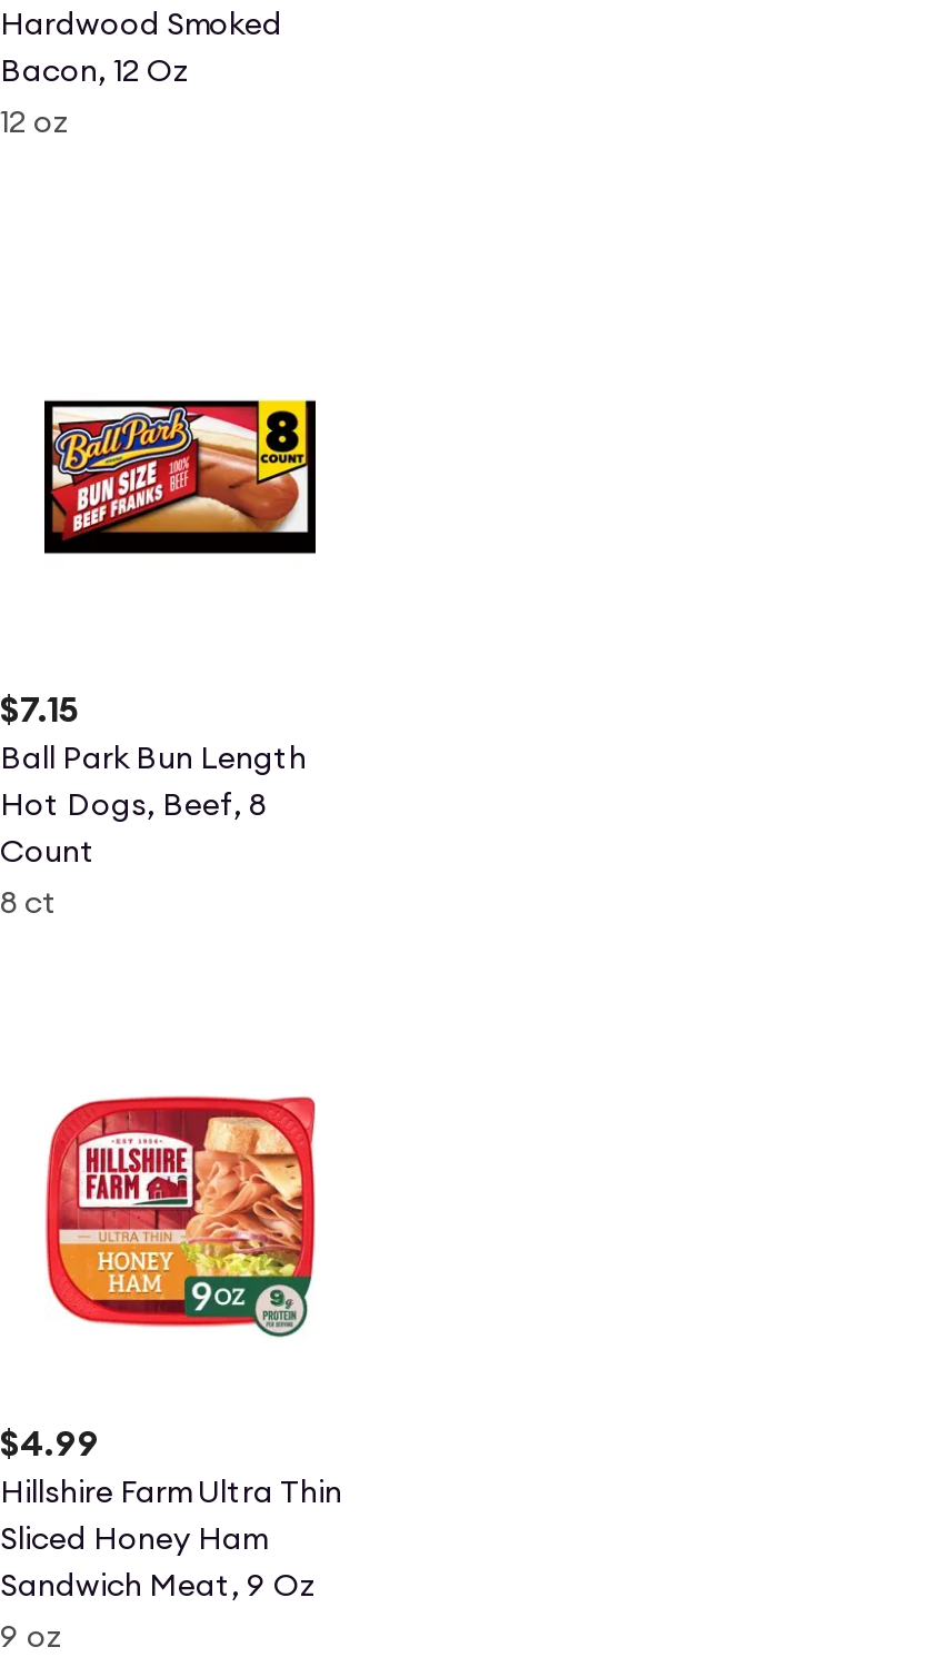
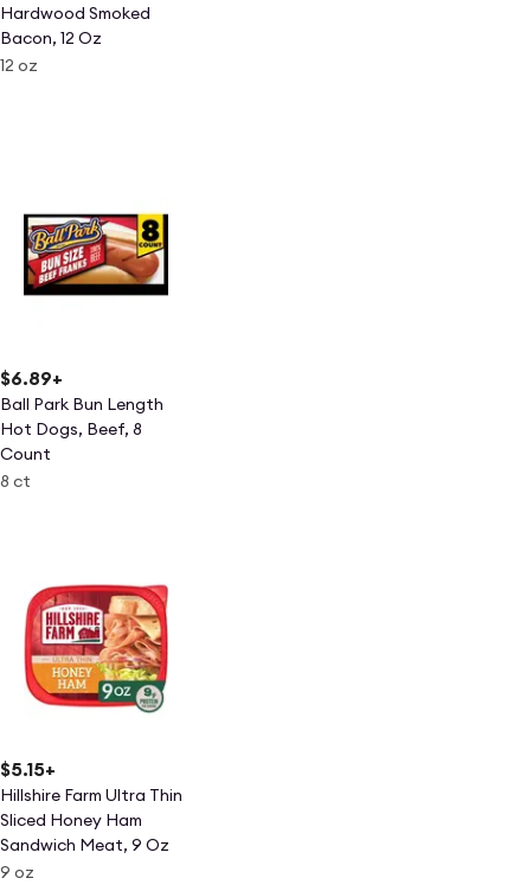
- $7.15
+ $6.89+

- $4.99
+ $5.15+
